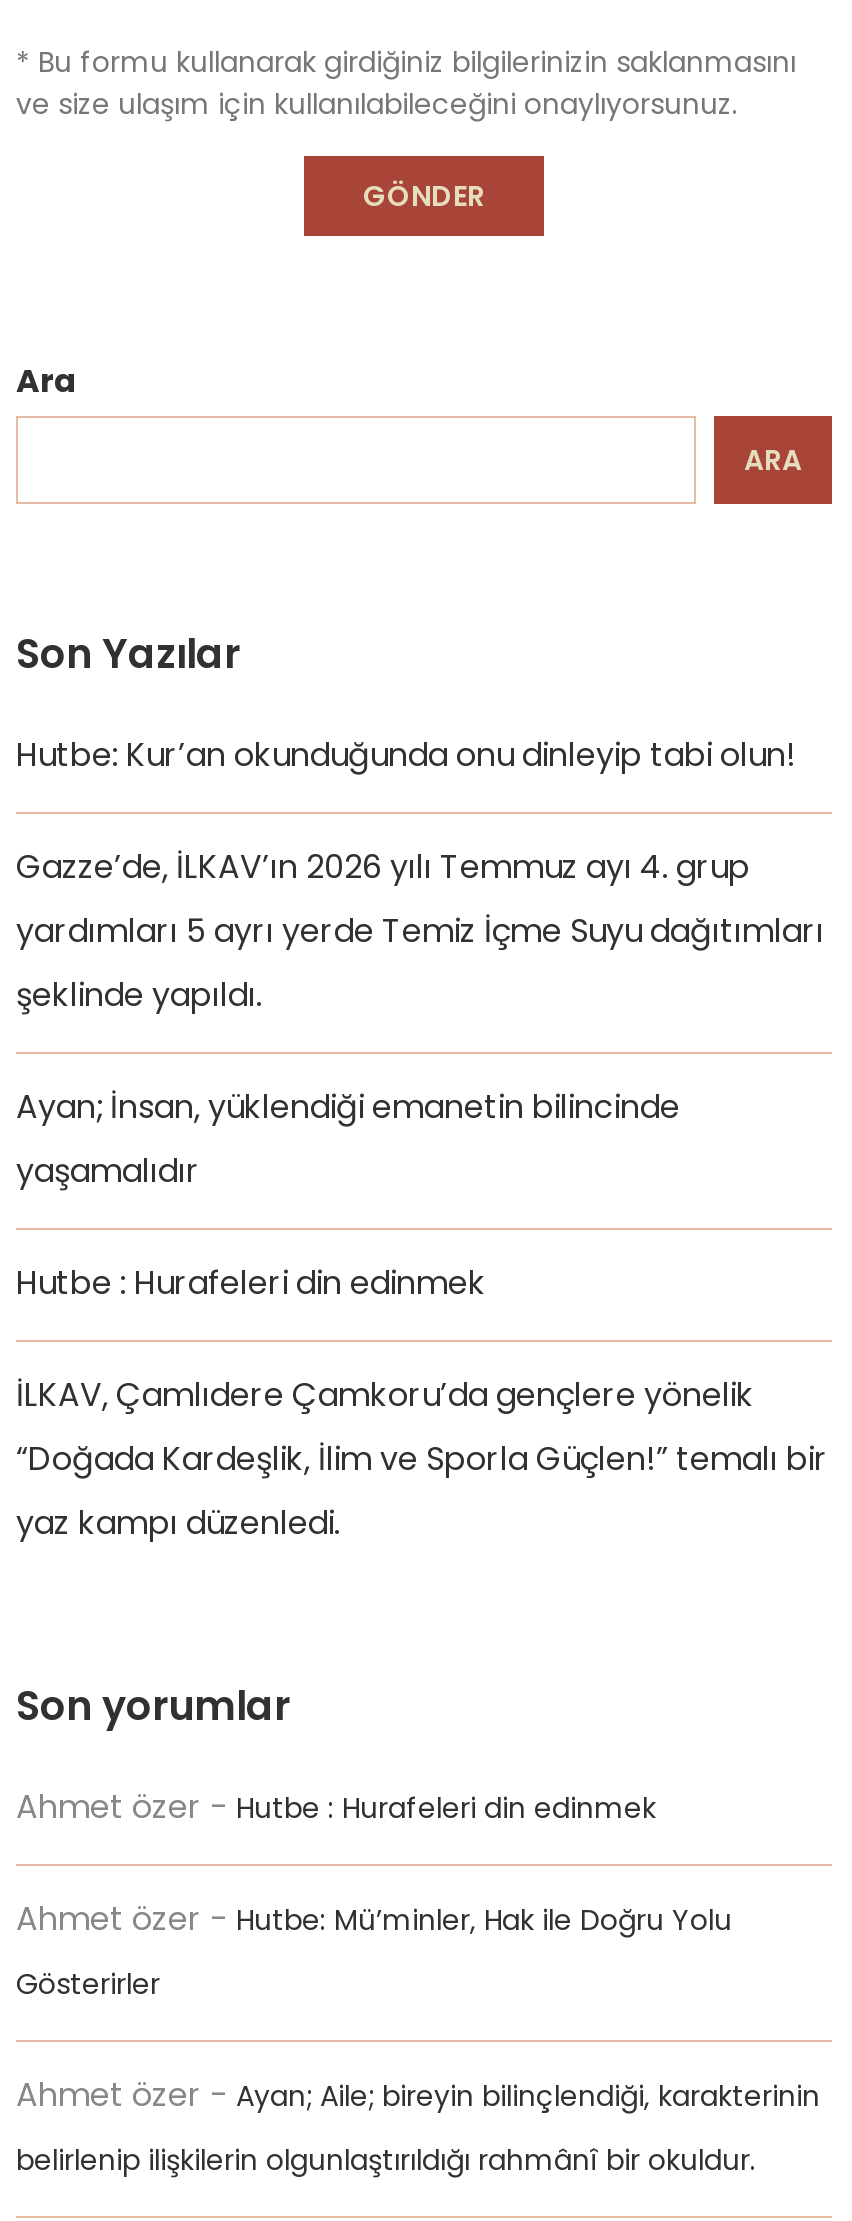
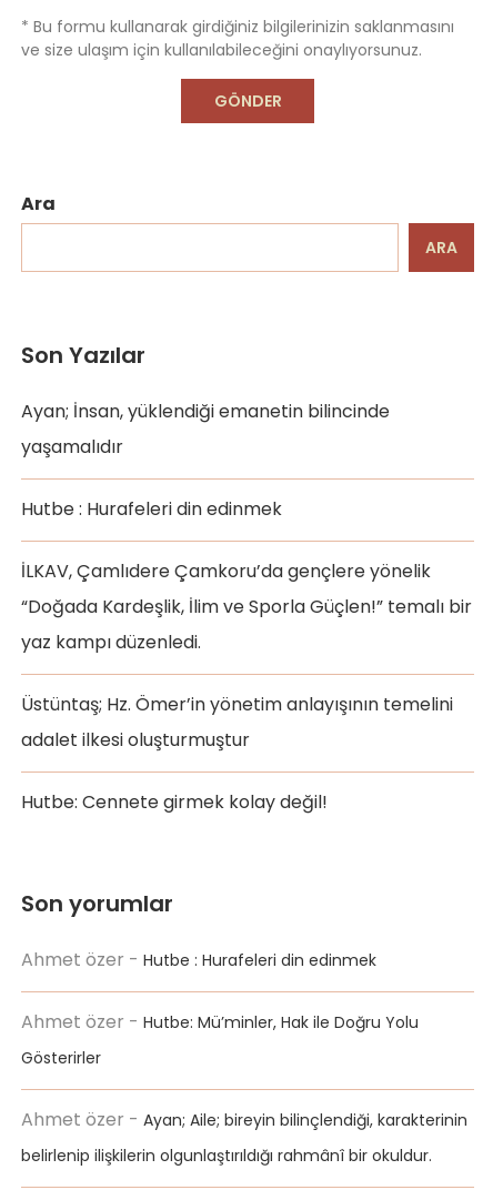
- Hutbe: Kur’an okunduğunda onu dinleyip tabi olun!
- Gazze’de, İLKAV’ın 2026 yılı Temmuz ayı 4. grup
- yardımları 5 ayrı yerde Temiz İçme Suyu dağıtımları
- şeklinde yapıldı.

moved up: Ayan; İnsan, yüklendiği emanetin bilincinde | yaşamalıdır | Hutbe : Hurafeleri din edinmek | İLKAV, Çamlıdere Çamkoru’da gençlere yönelik | “Doğada Kardeşlik, İlim ve Sporla Güçlen!” temalı bir | yaz kampı düzenledi.

+ Üstüntaş; Hz. Ömer’in yönetim anlayışının temelini
+ adalet ilkesi oluşturmuştur
+ Hutbe: Cennete girmek kolay değil!
